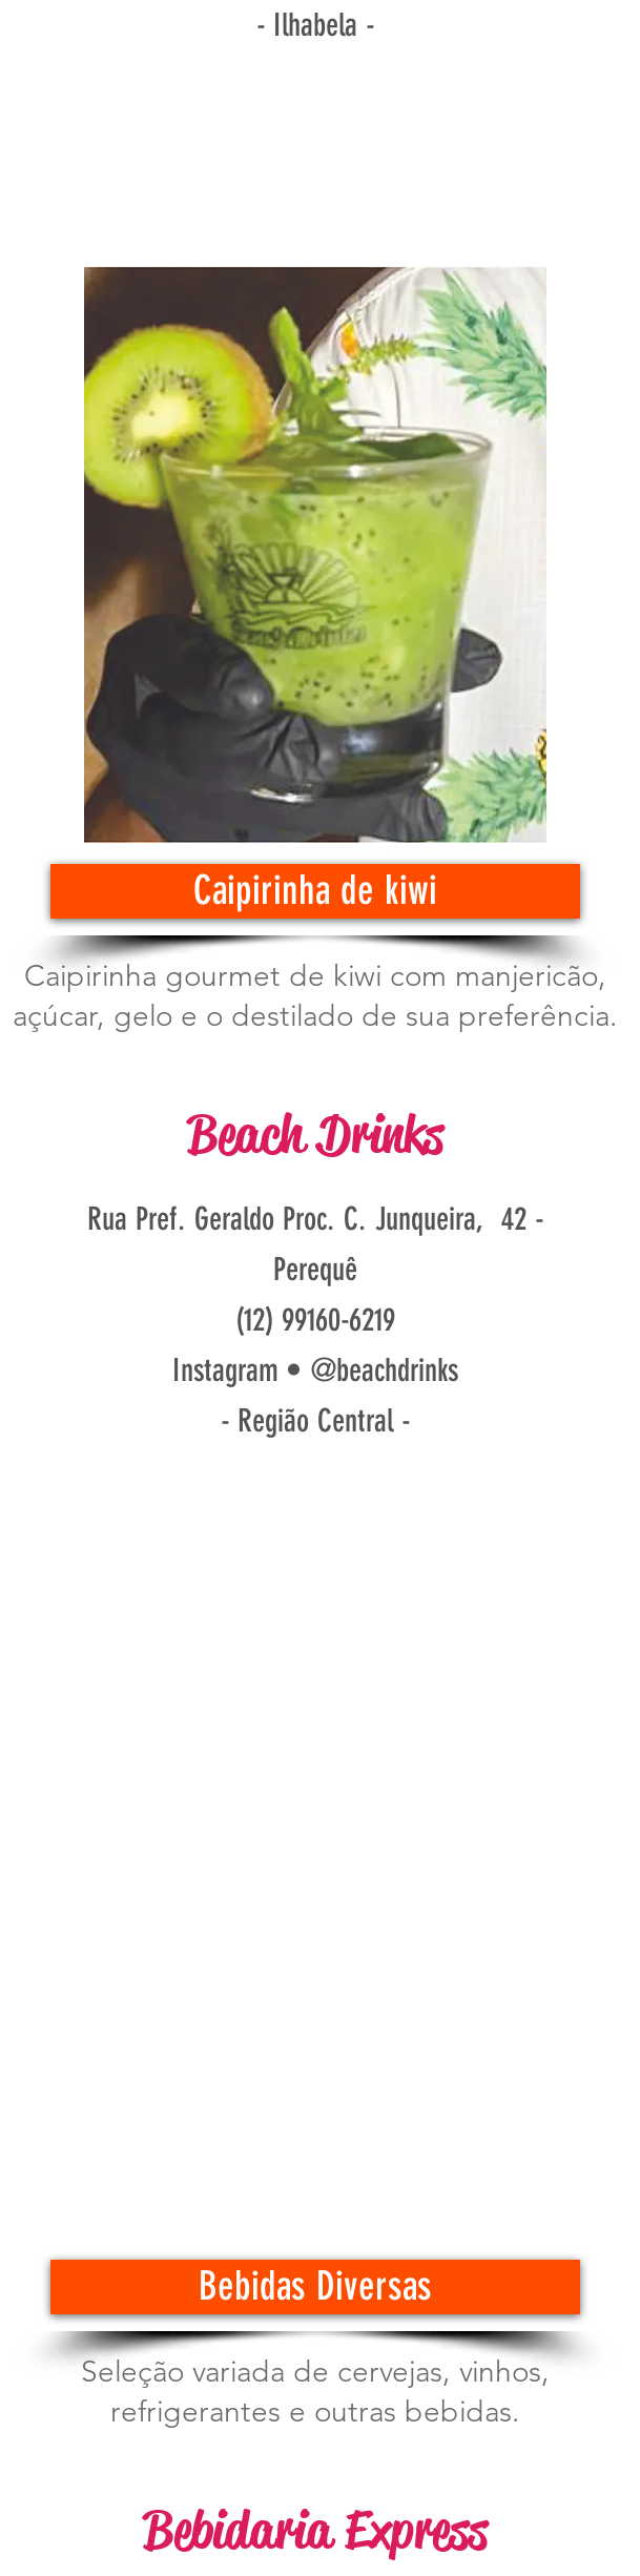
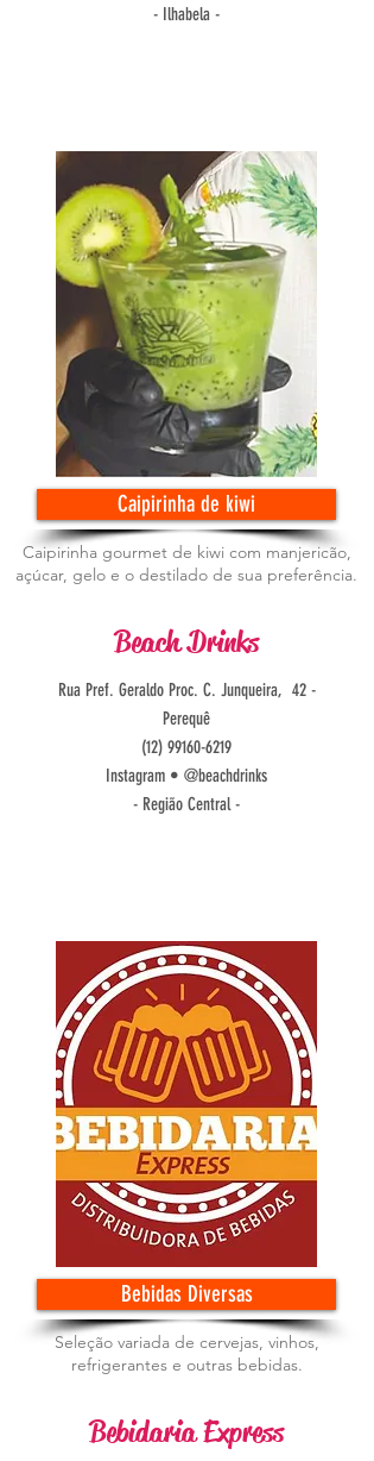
+ [image]
